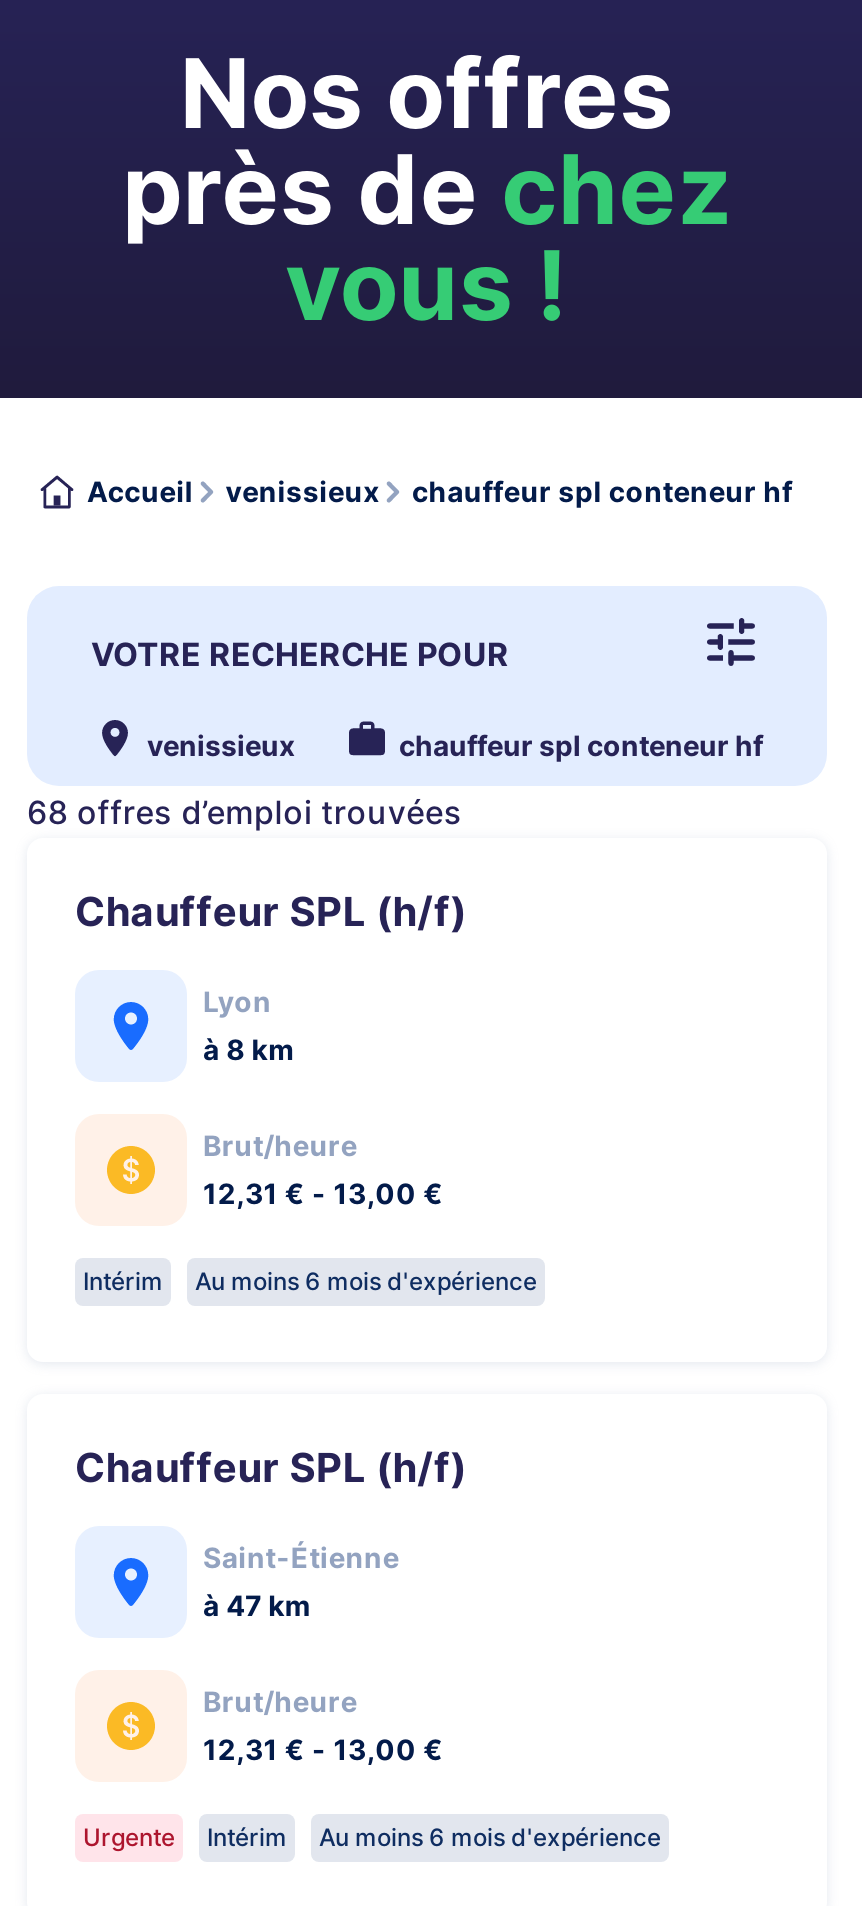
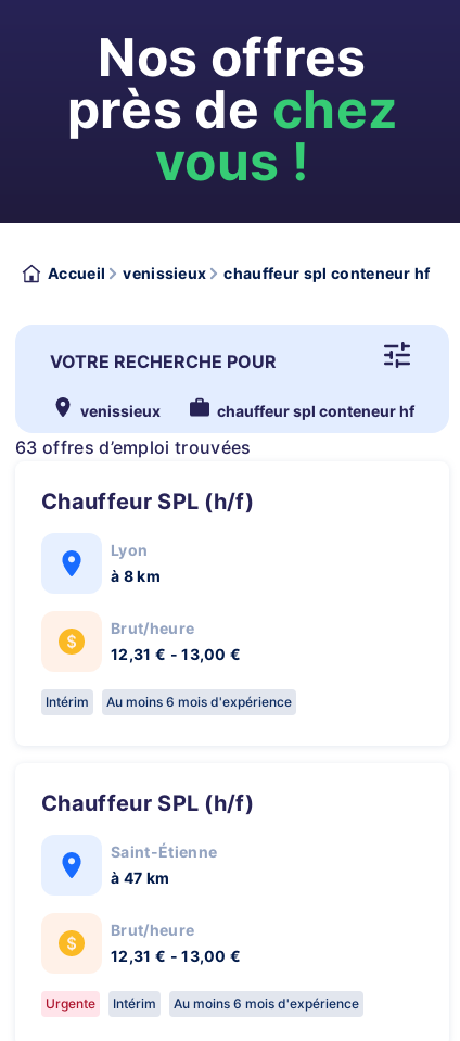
- 68 offres d’emploi trouvées
+ 63 offres d’emploi trouvées
